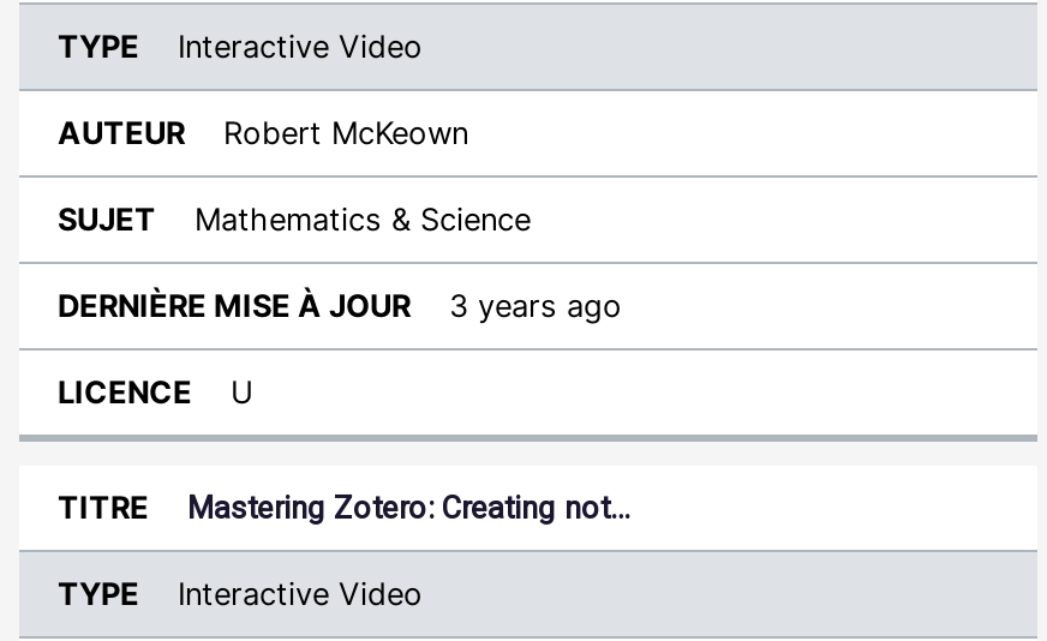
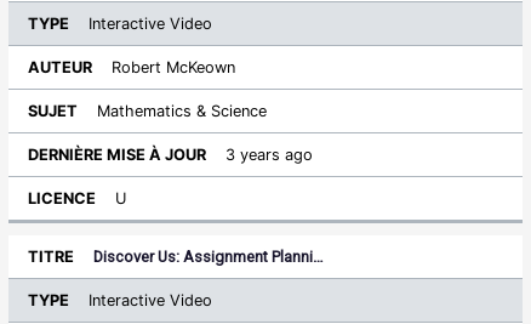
- Mastering Zotero: Creating not…
+ Discover Us: Assignment Planni…
